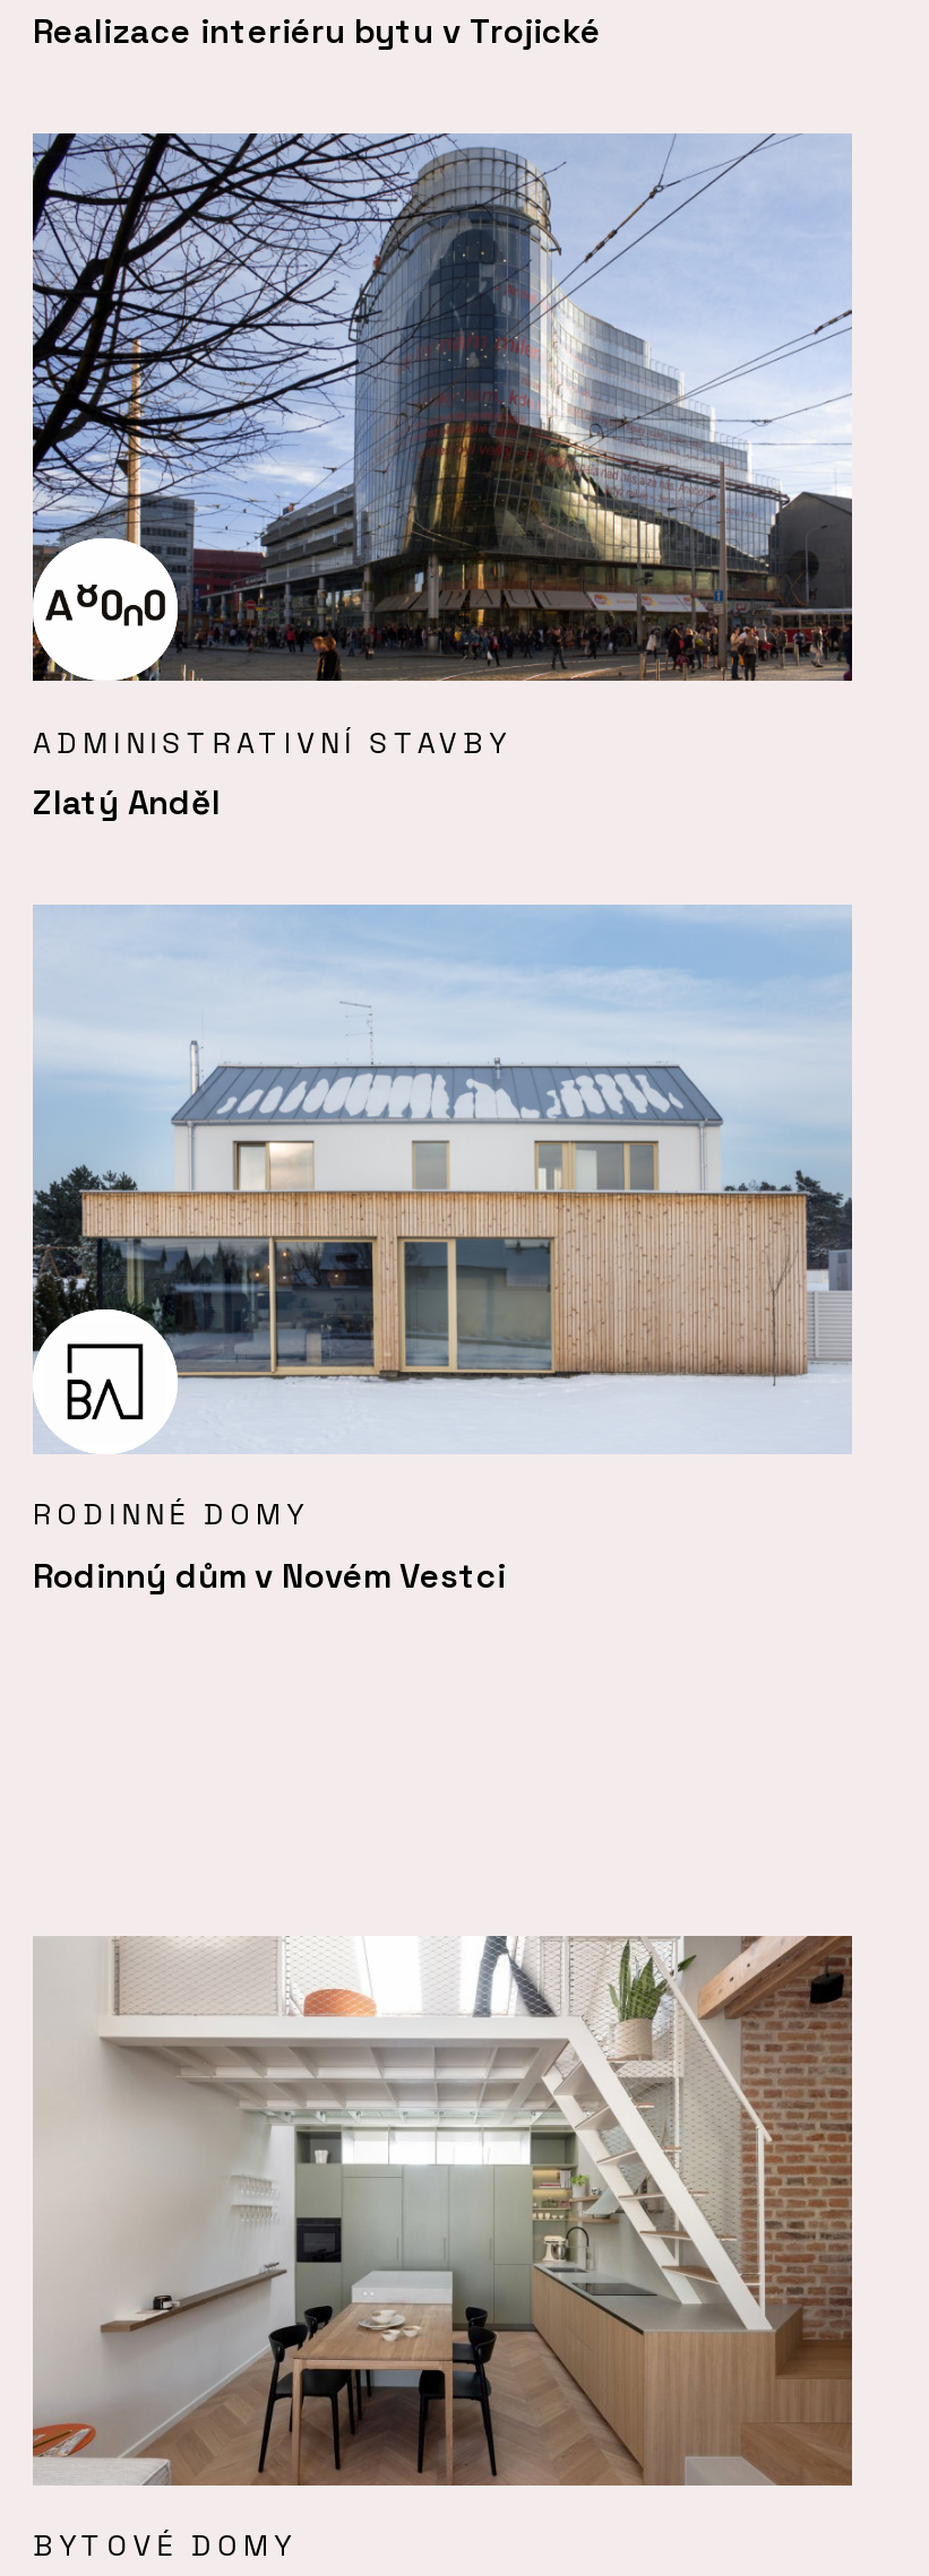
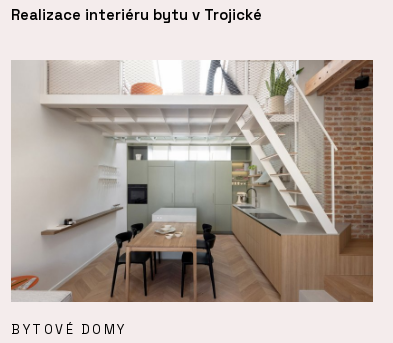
- [image]
- ADMINISTRATIVNÍ STAVBY
- Zlatý Anděl

- [image]
- RODINNÉ DOMY
- Rodinný dům v Novém Vestci
